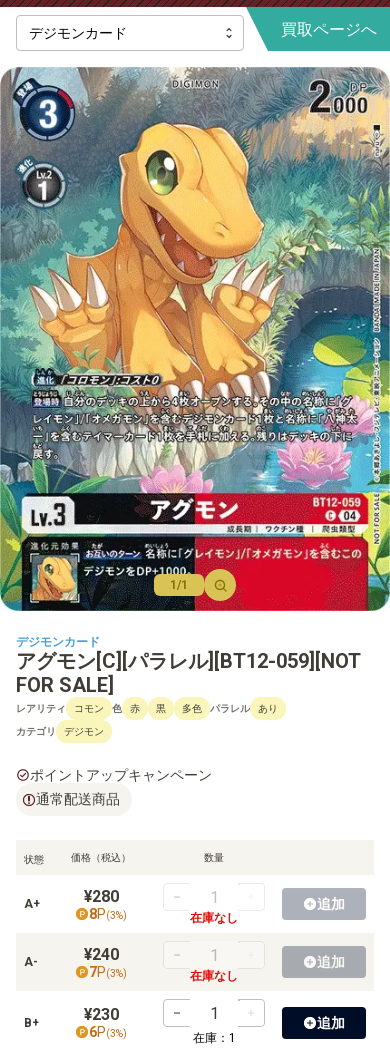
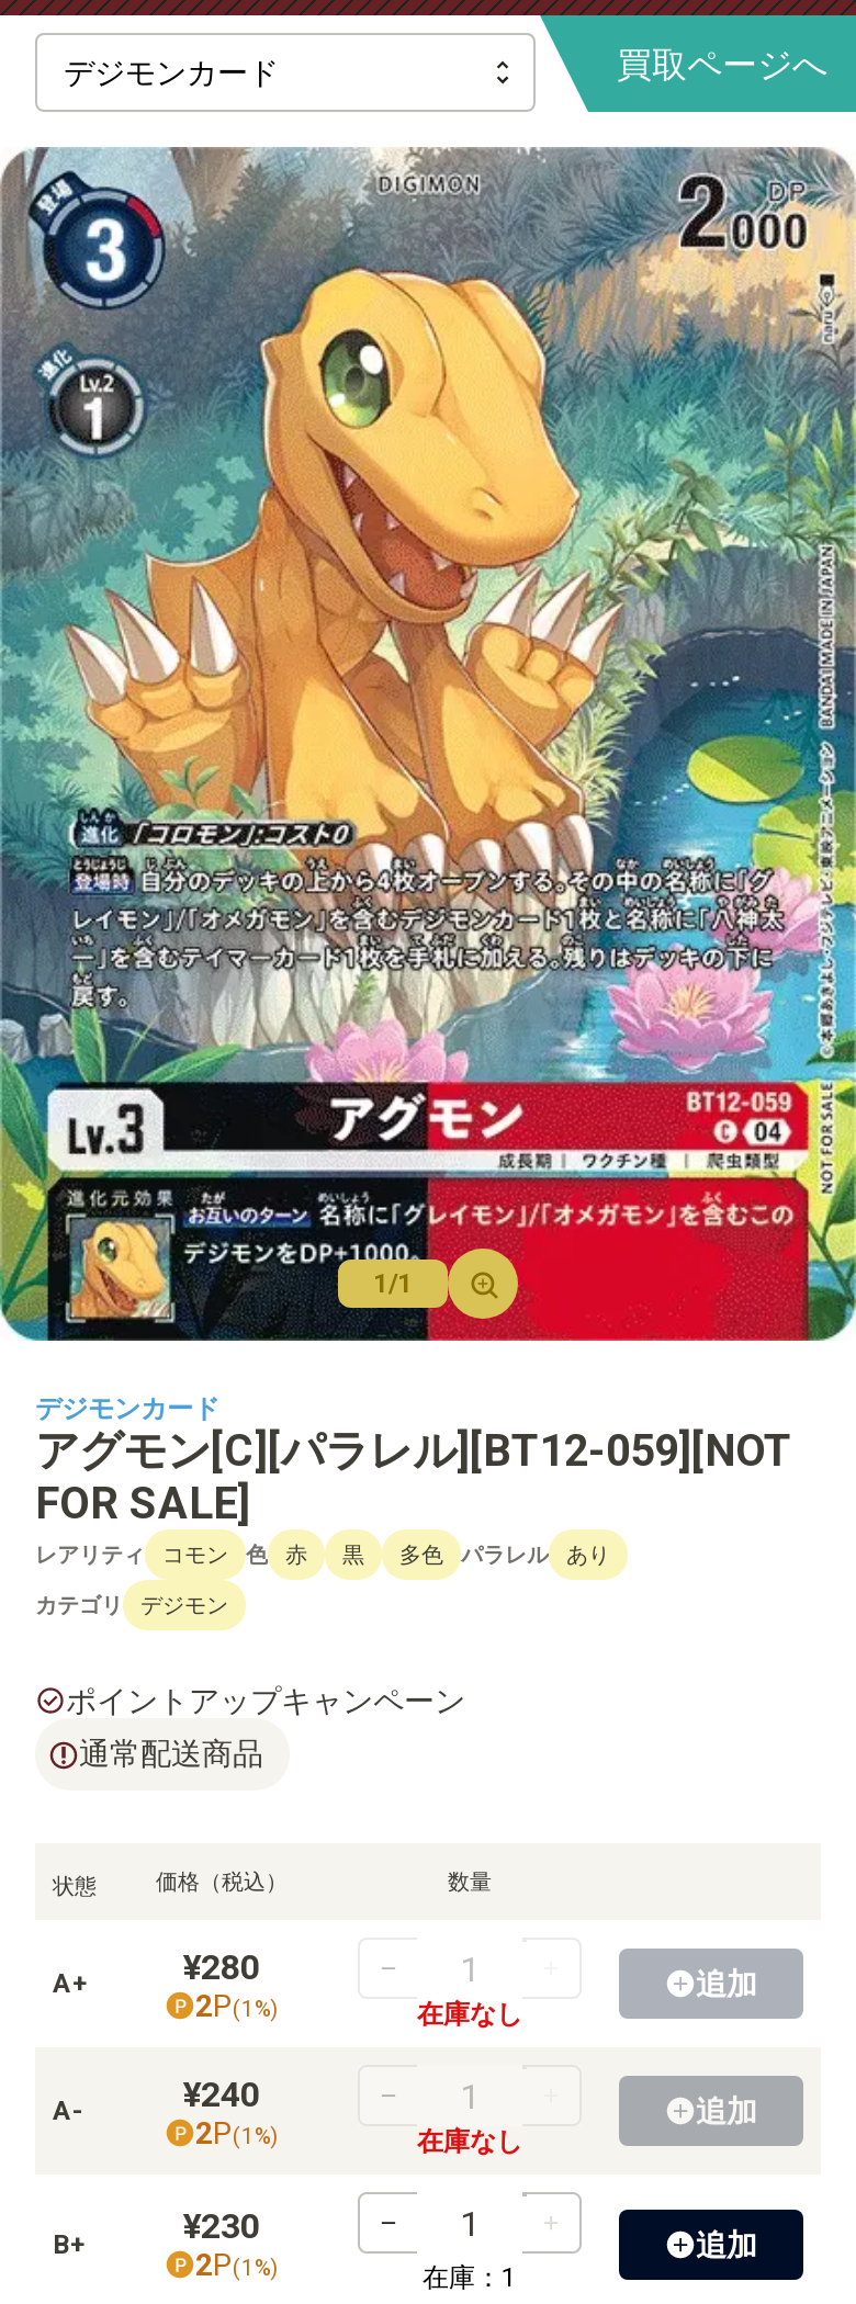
- 8P(3%)
+ 2P(1%)

- 7P(3%)
+ 2P(1%)

- 6P(3%)
+ 2P(1%)
